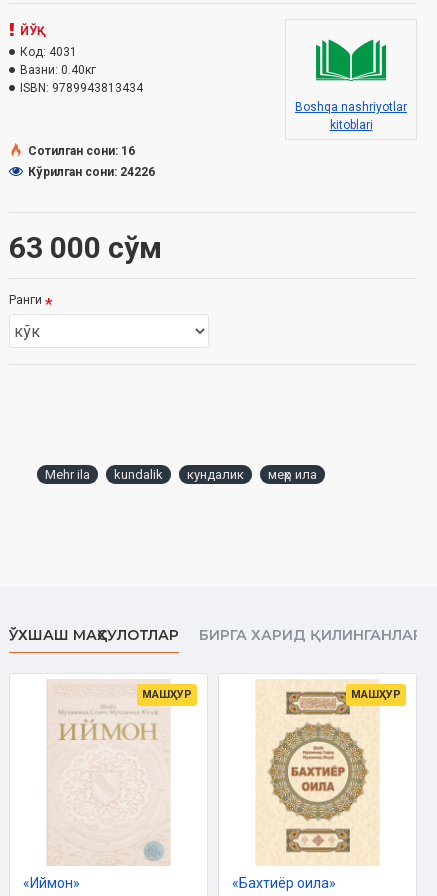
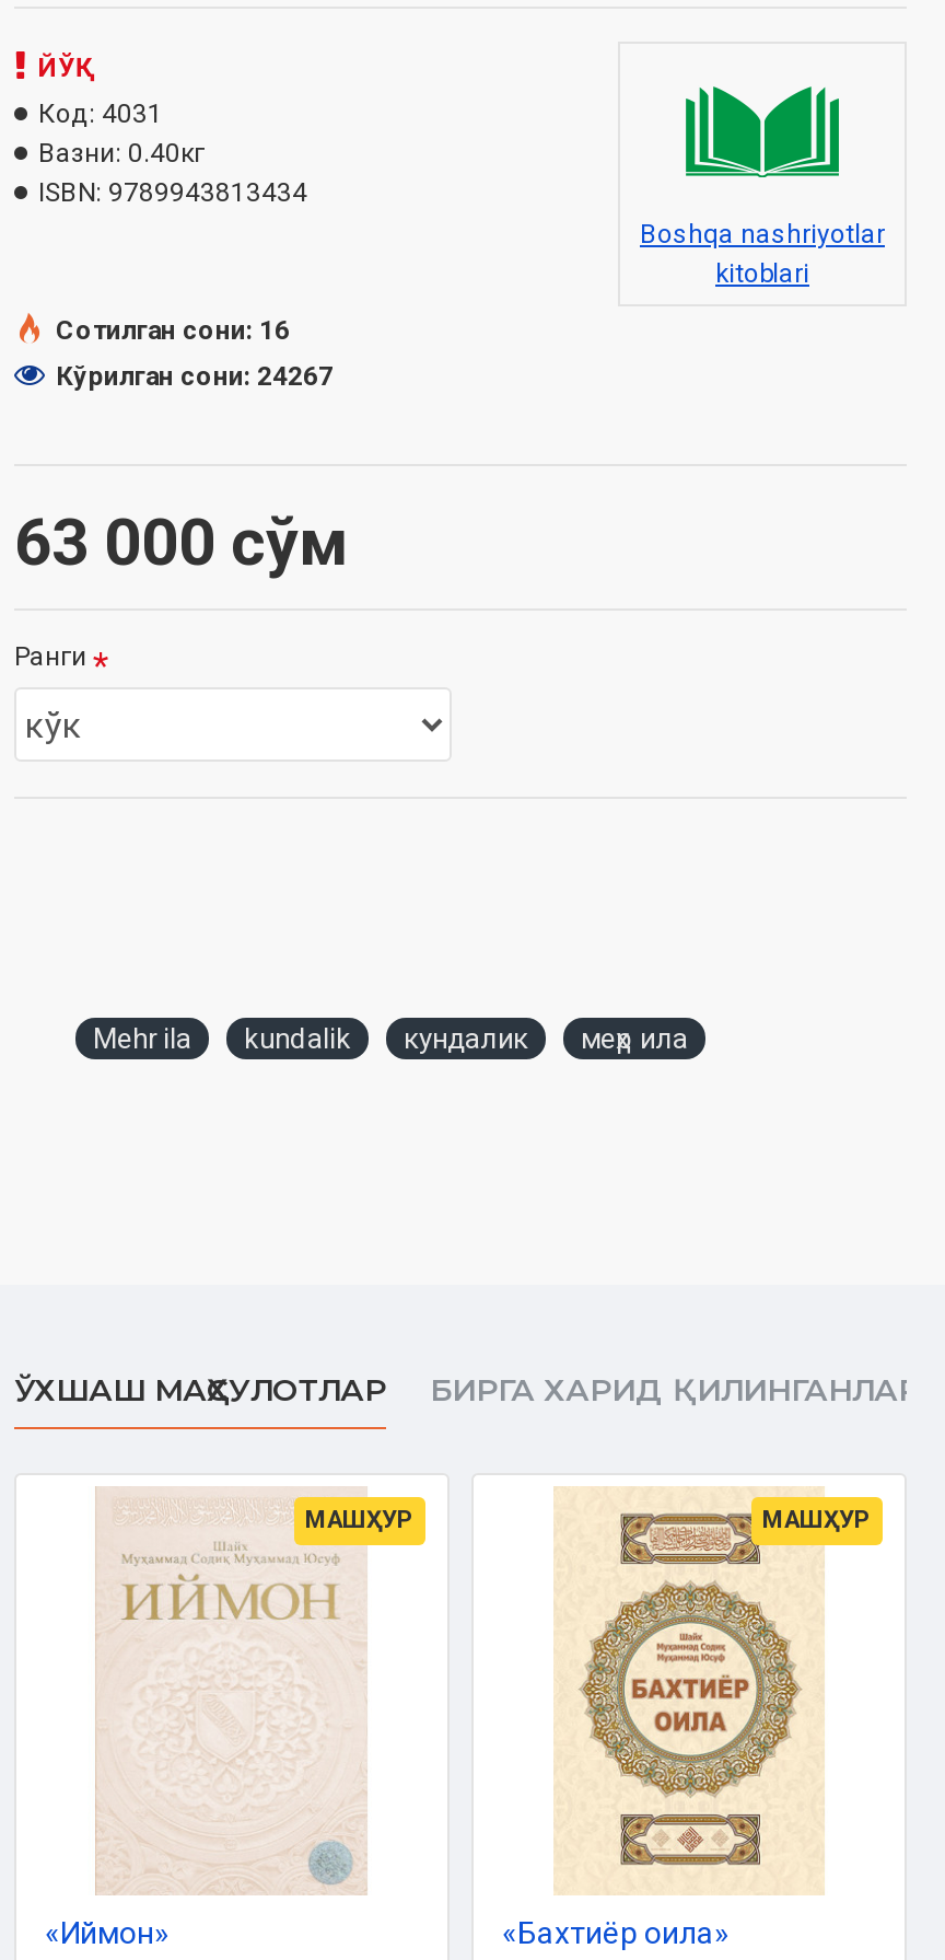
- Кўрилган сони: 24226
+ Кўрилган сони: 24267
